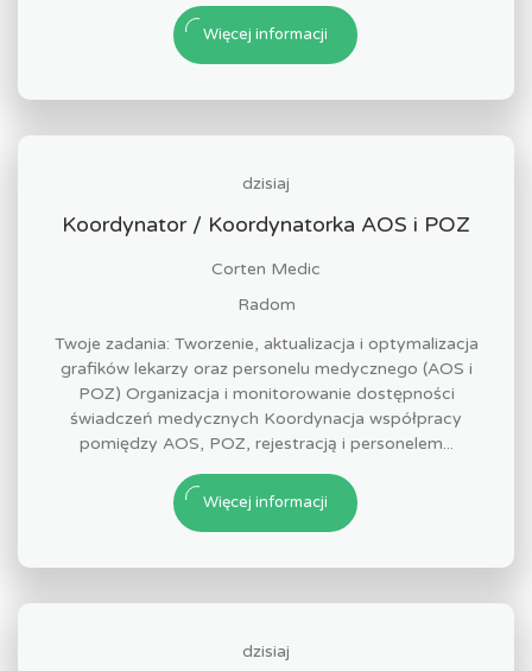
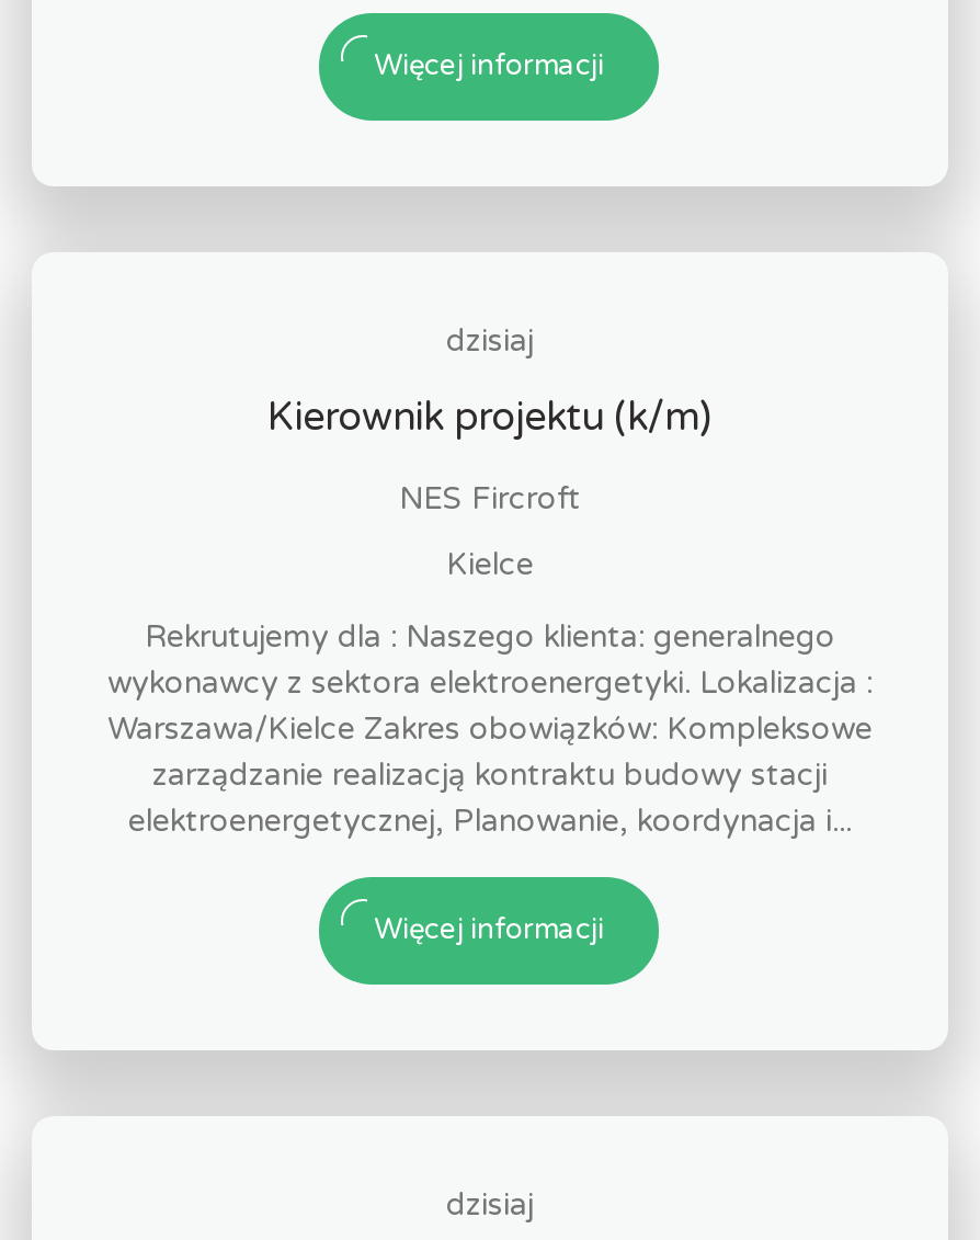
- Koordynator / Koordynatorka AOS i POZ
+ Kierownik projektu (k/m)

- Corten Medic
+ NES Fircroft

- Radom
+ Kielce

- Twoje zadania: Tworzenie, aktualizacja i optymalizacja
- grafików lekarzy oraz personelu medycznego (AOS i
- POZ) Organizacja i monitorowanie dostępności
- świadczeń medycznych Koordynacja współpracy
- pomiędzy AOS, POZ, rejestracją i personelem...
+ Rekrutujemy dla : Naszego klienta: generalnego
+ wykonawcy z sektora elektroenergetyki. Lokalizacja :
+ Warszawa/Kielce Zakres obowiązków: Kompleksowe
+ zarządzanie realizacją kontraktu budowy stacji
+ elektroenergetycznej, Planowanie, koordynacja i...
